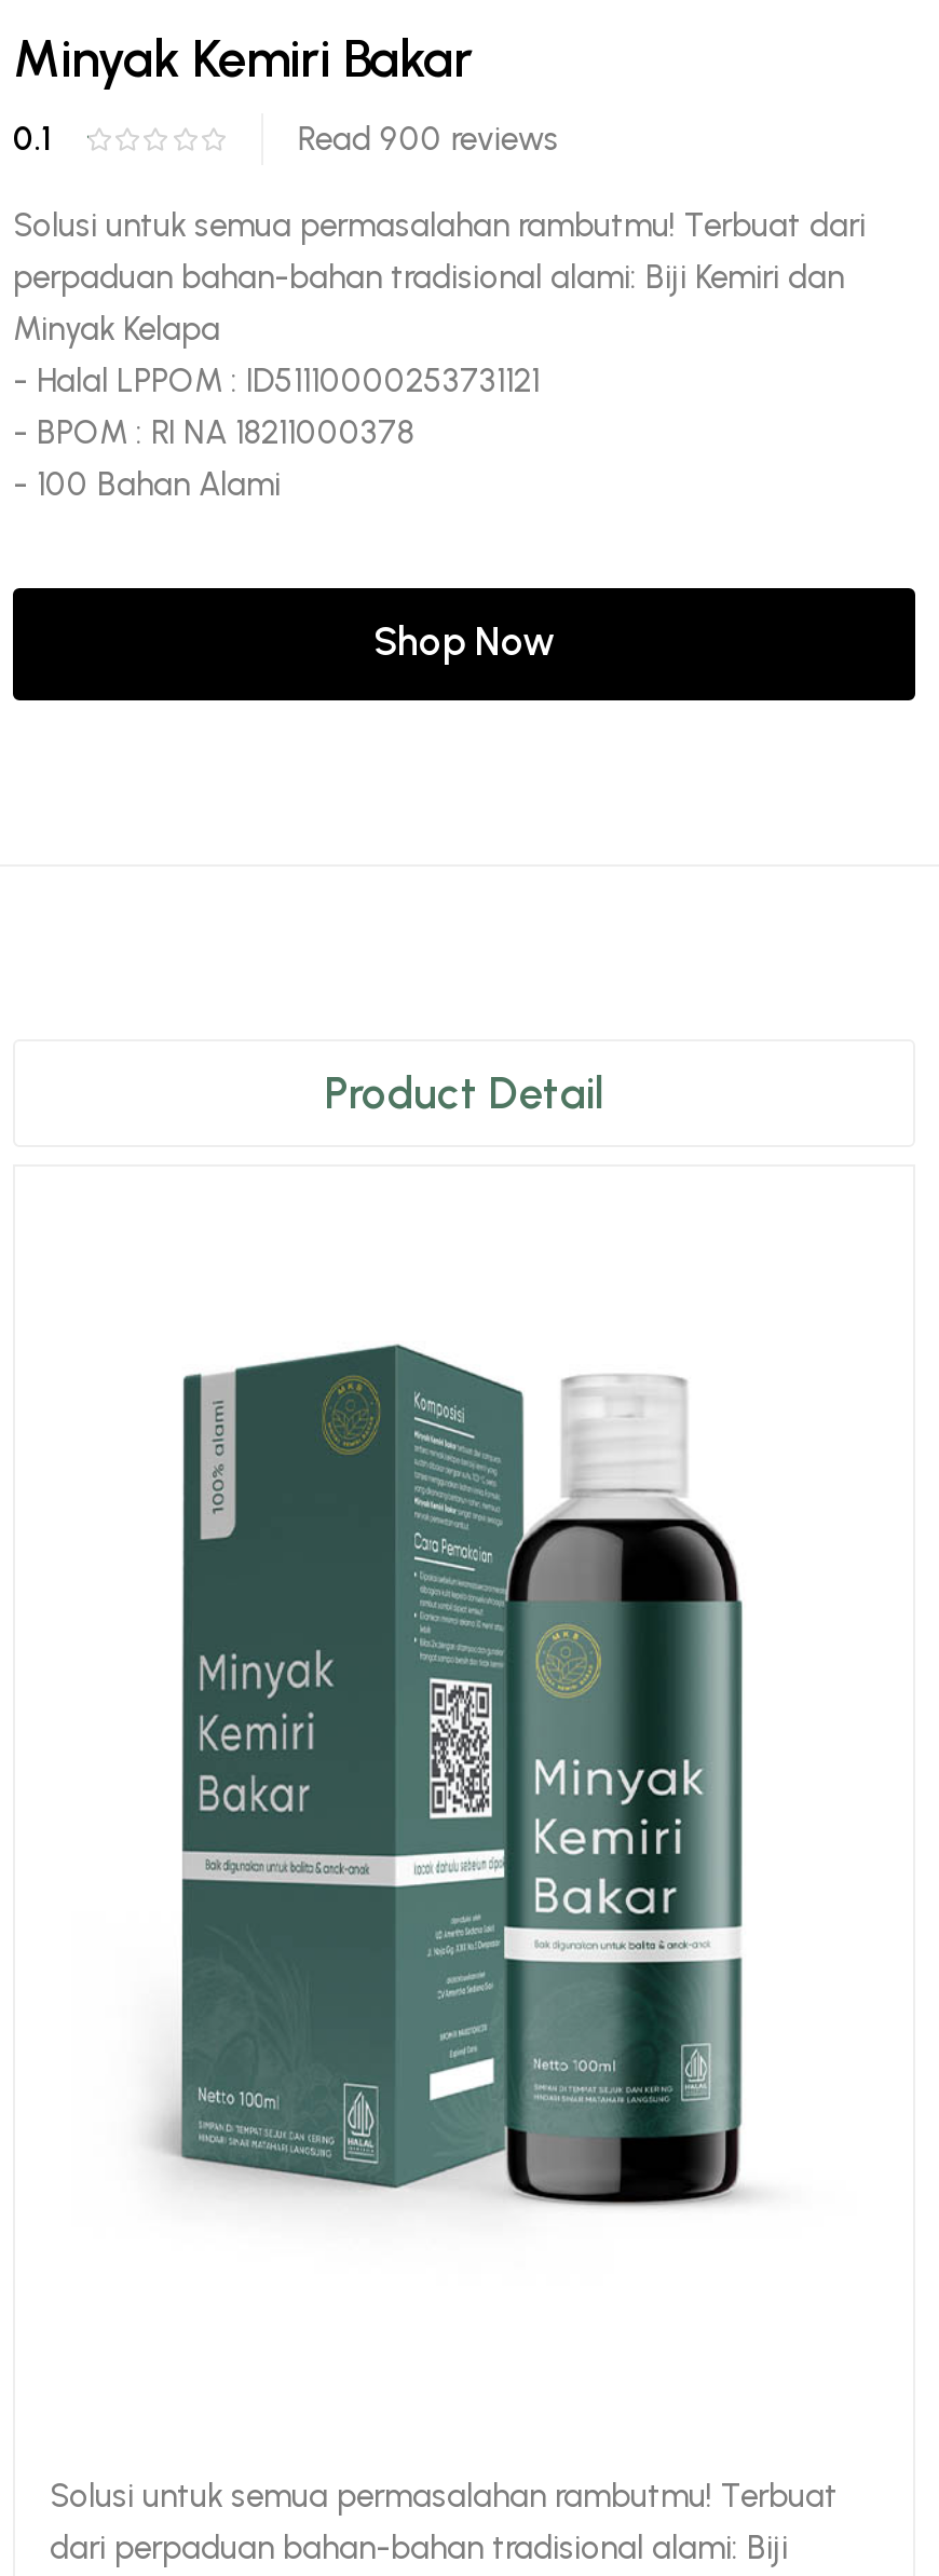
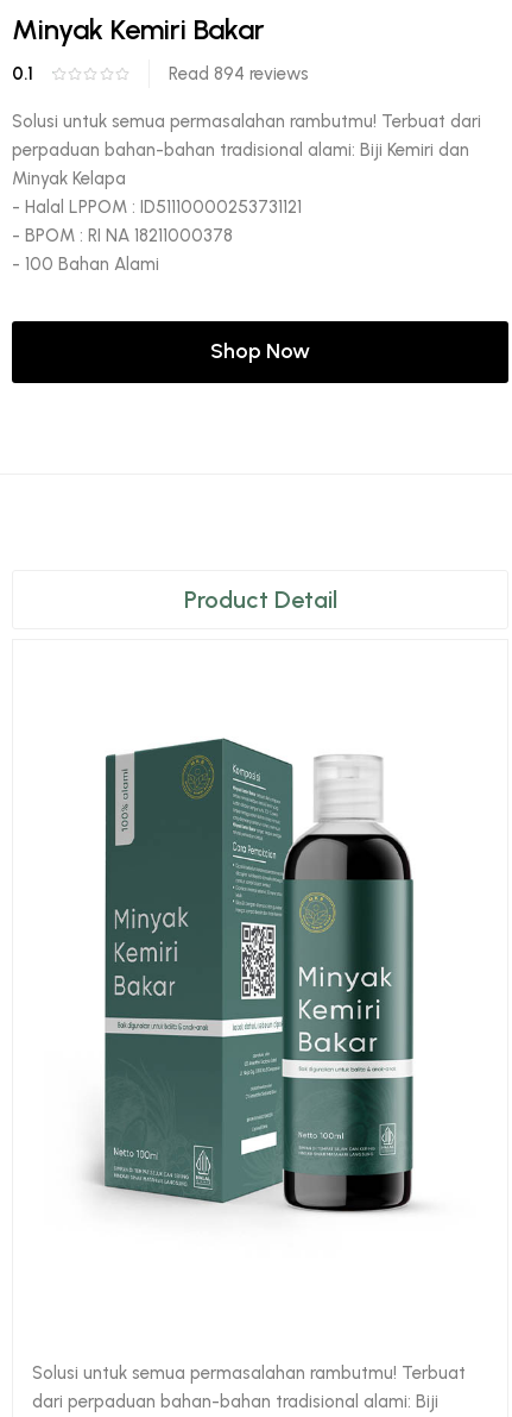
- Read 900 reviews
+ Read 894 reviews
